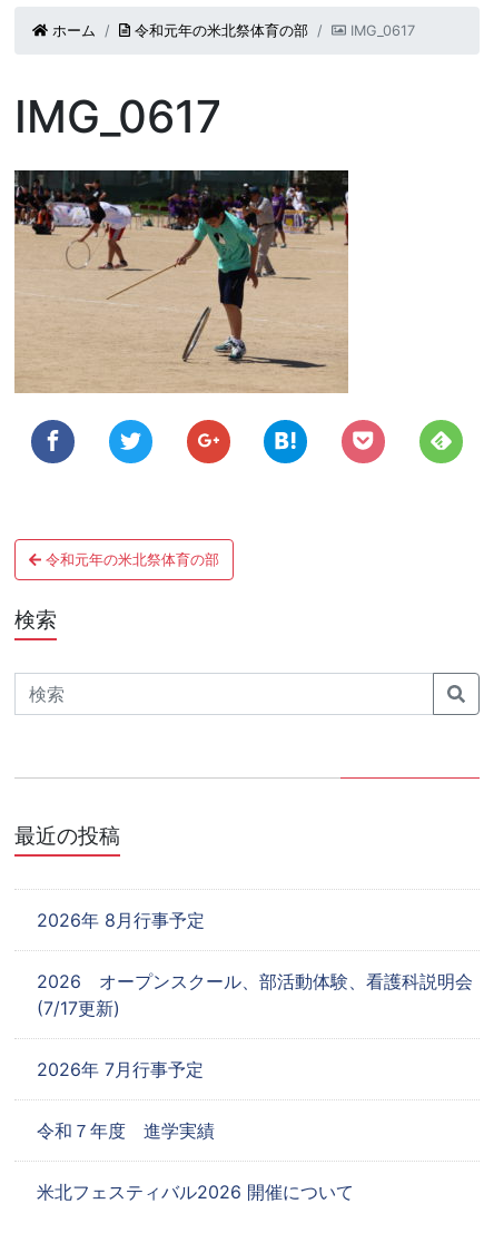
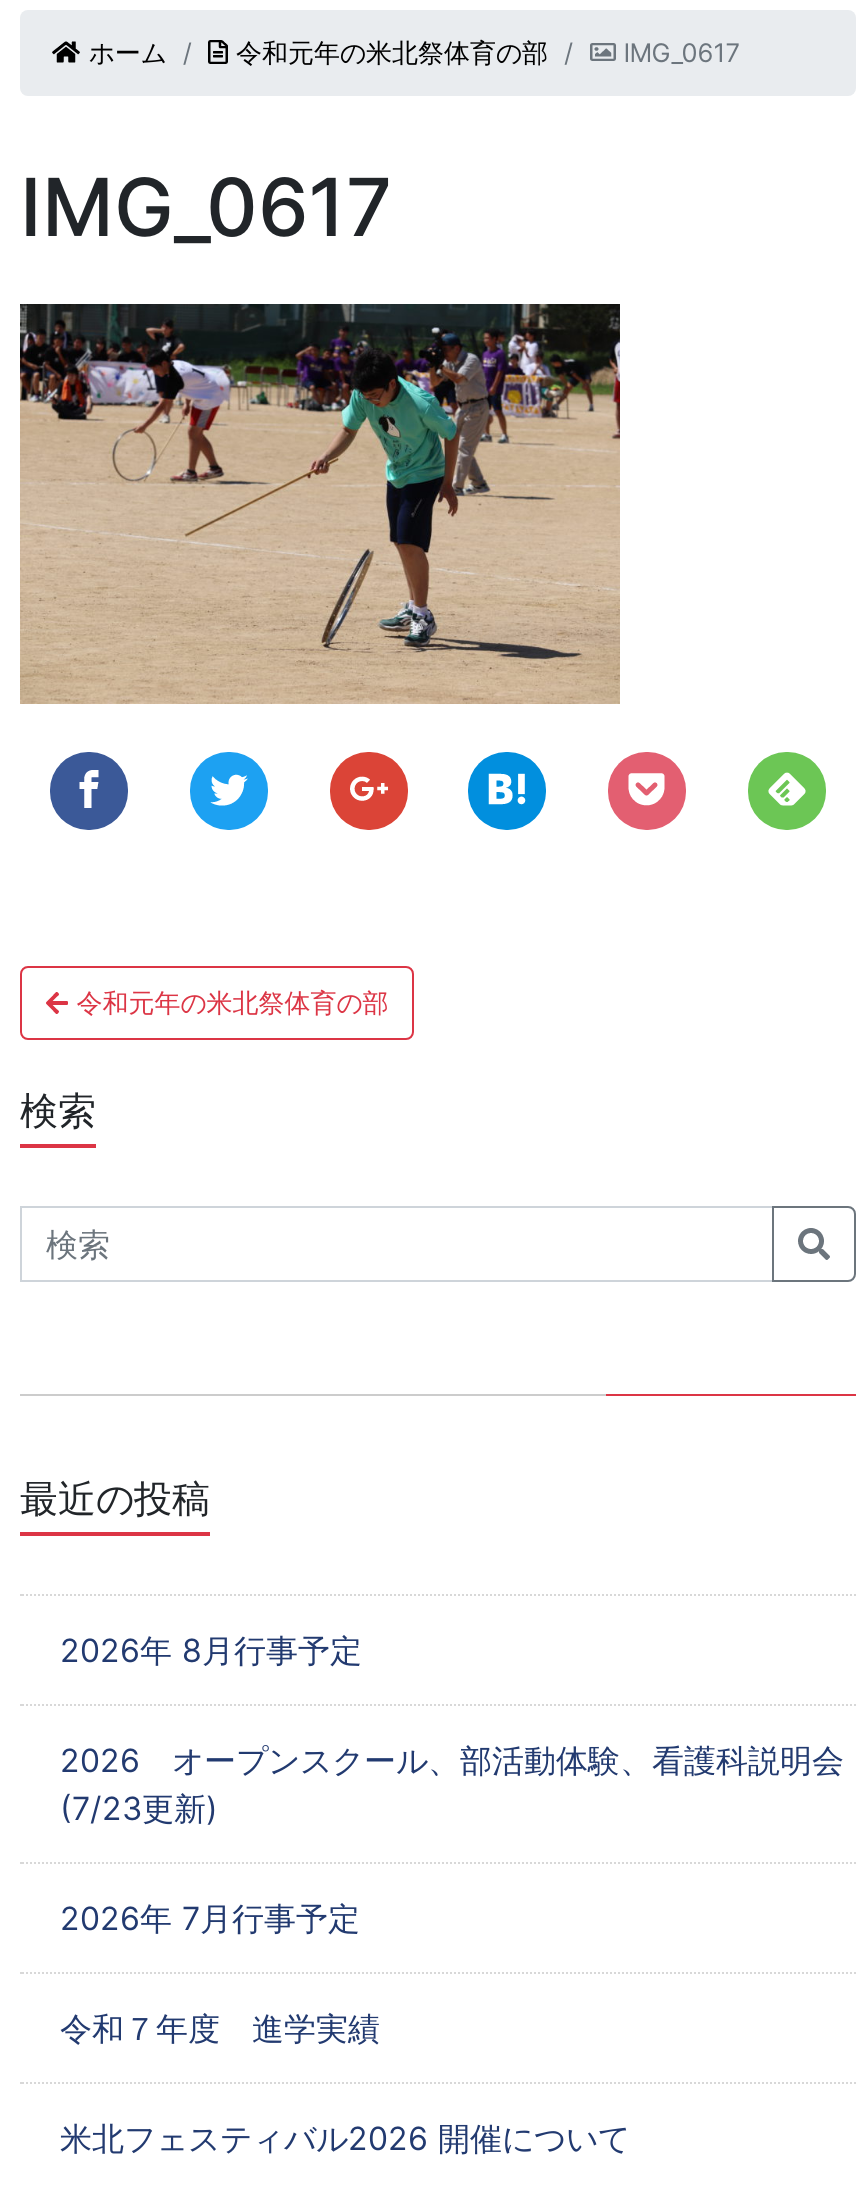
- (7/17更新)
+ (7/23更新)
